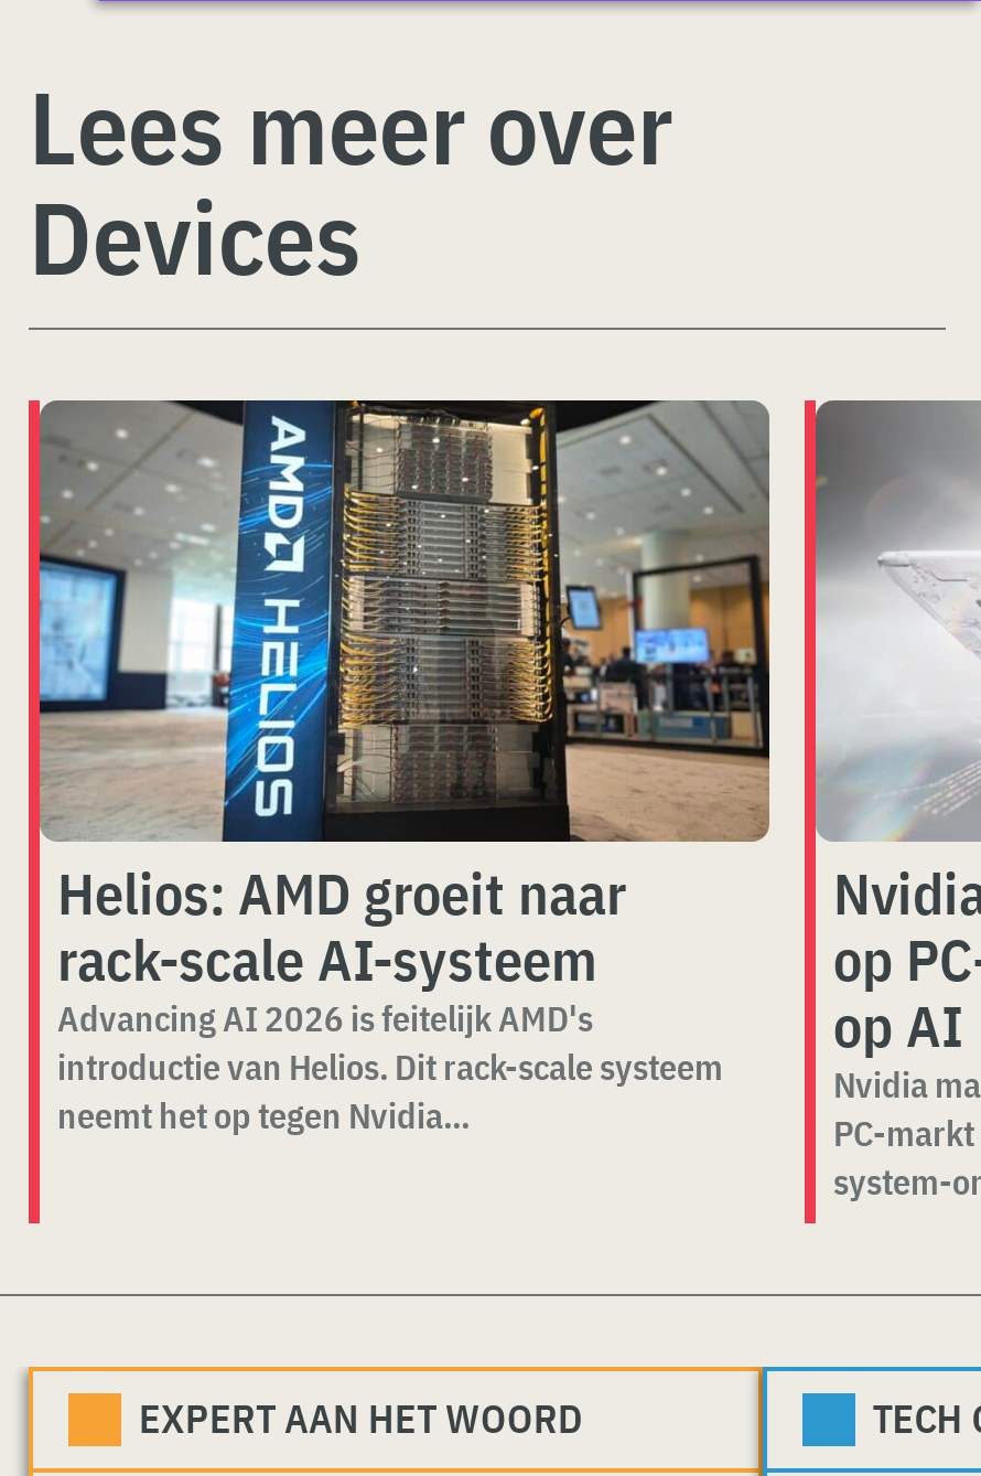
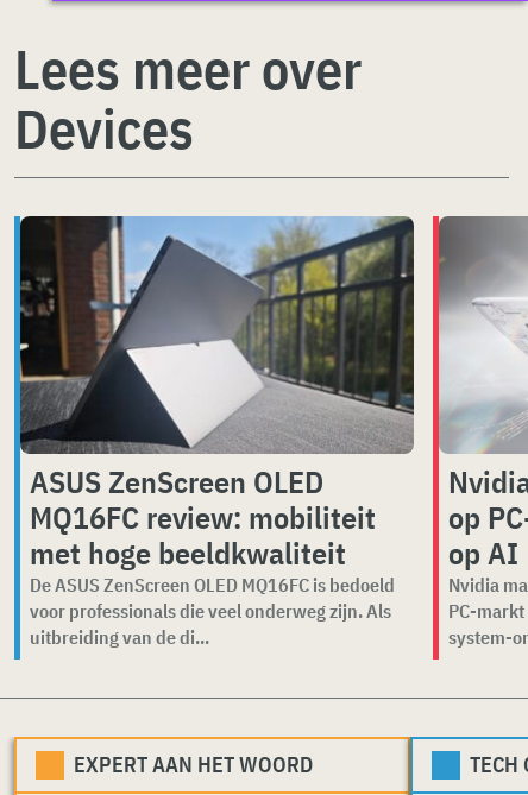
- [image]
- Helios: AMD groeit naar
- rack-scale AI-systeem
- Advancing AI 2026 is feitelijk AMD's
- introductie van Helios. Dit rack-scale systeem
- neemt het op tegen Nvidia...
+ [image]
+ ASUS ZenScreen OLED
+ MQ16FC review: mobiliteit
+ met hoge beeldkwaliteit
+ De ASUS ZenScreen OLED MQ16FC is bedoeld
+ voor professionals die veel onderweg zijn. Als
+ uitbreiding van de di...
